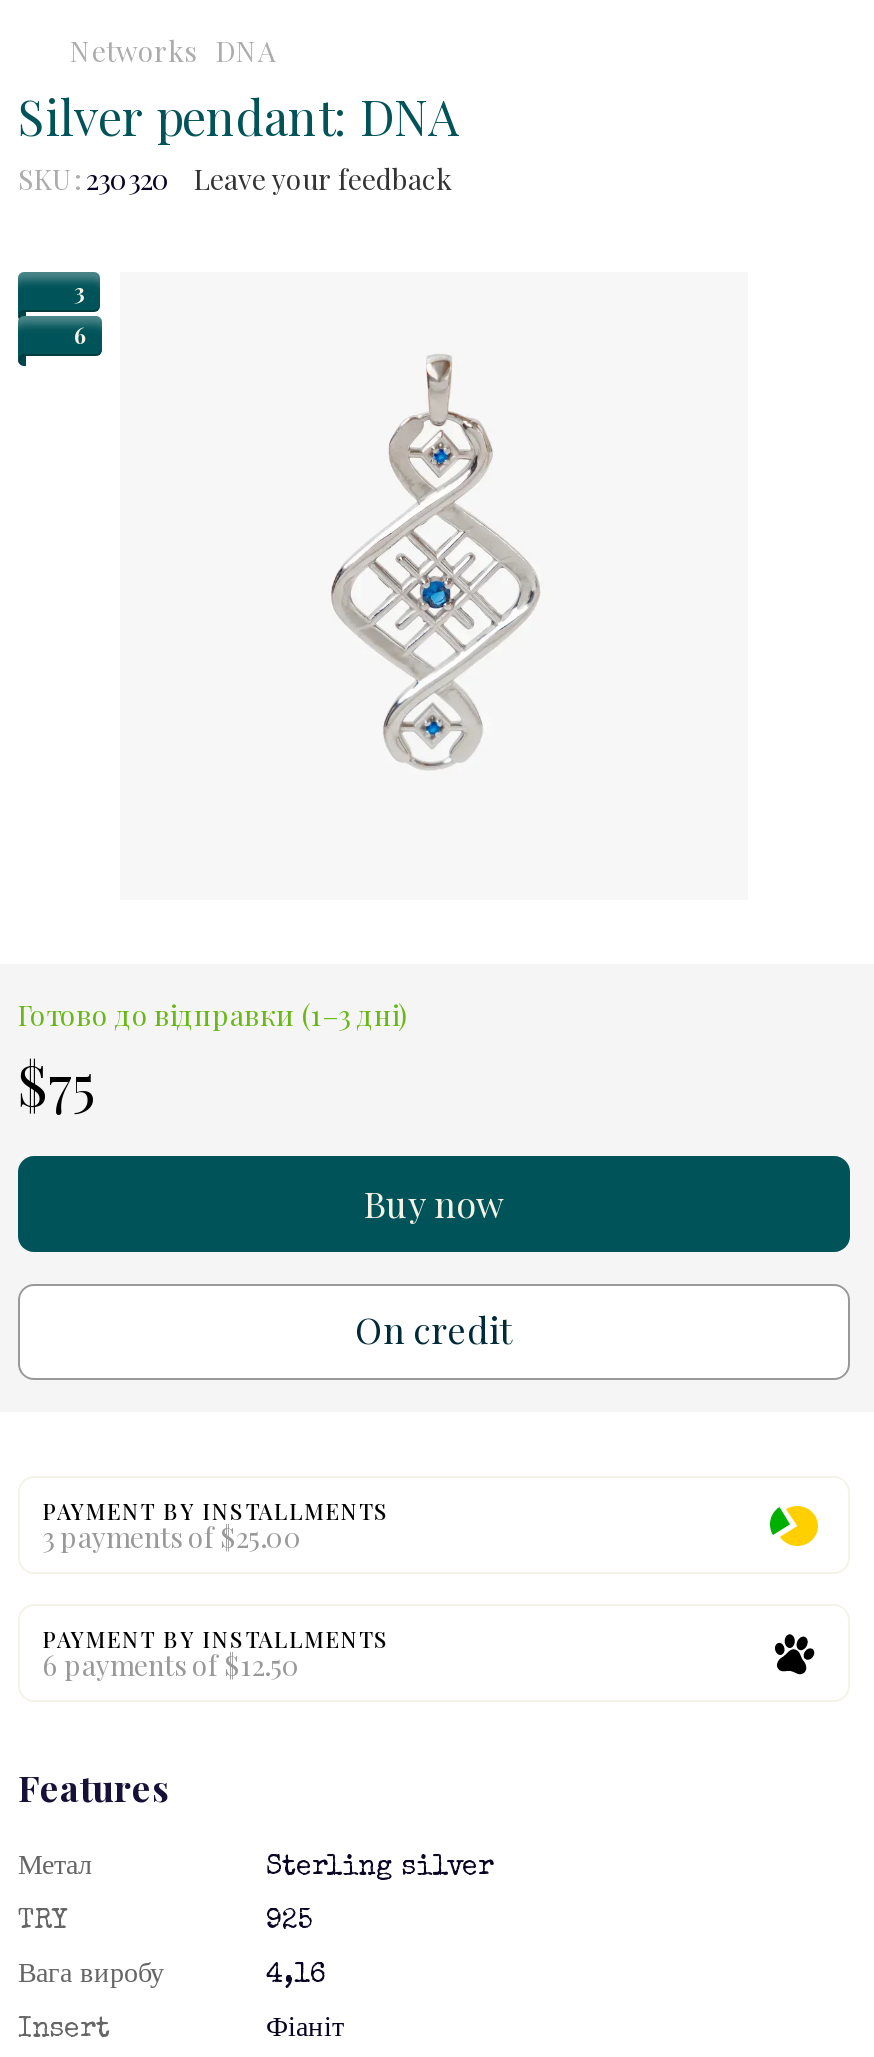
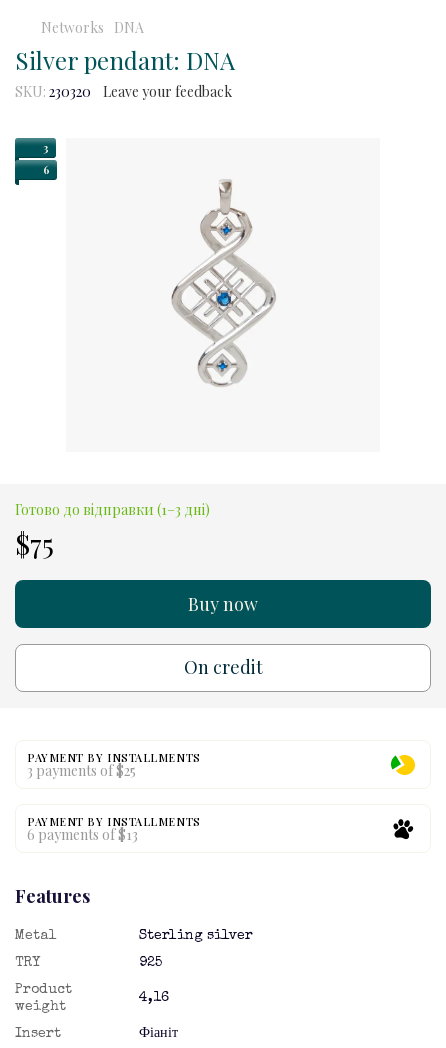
- 3 payments of $25.00
+ 3 payments of $25

- 6 payments of $12.50
+ 6 payments of $13

- Метал
+ Metal

- Вага виробу
+ Product
+ weight
